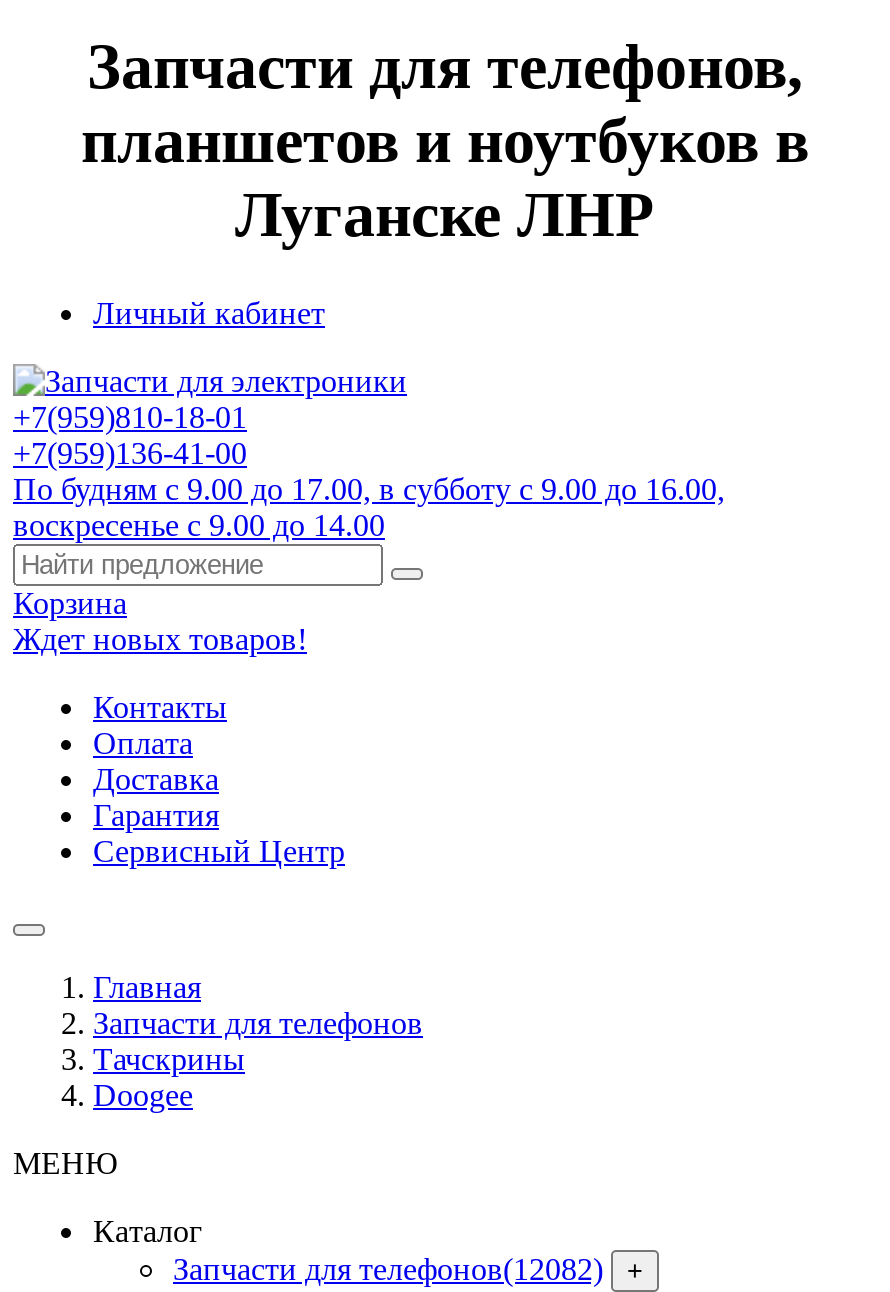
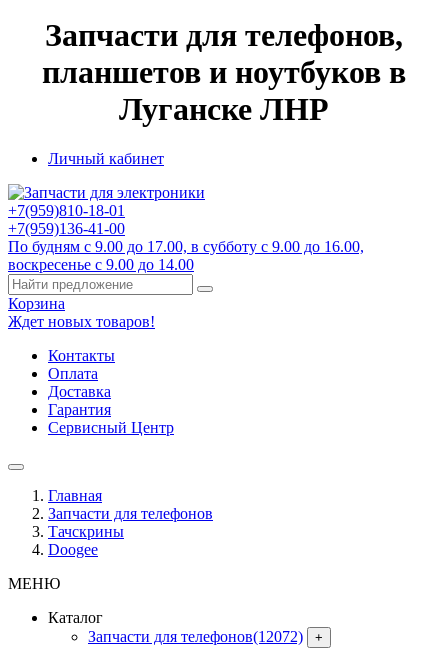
- Запчасти для телефонов(12082)
+ Запчасти для телефонов(12072)
